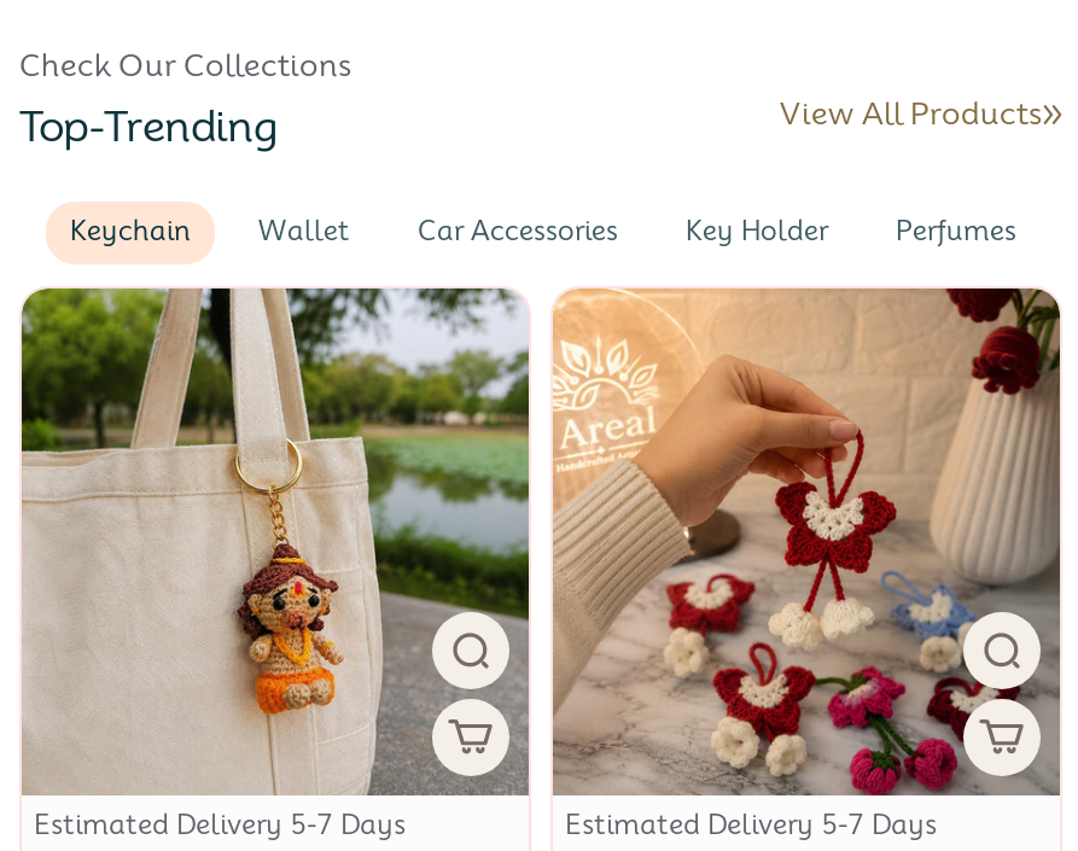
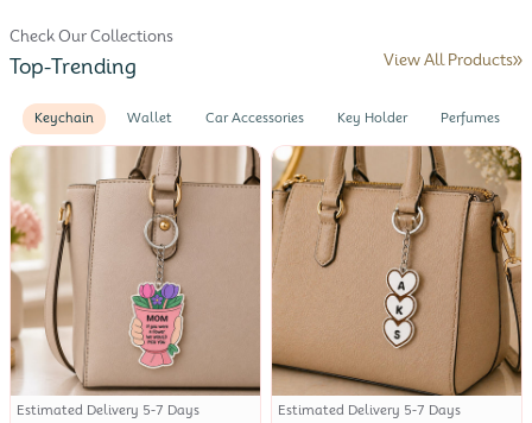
- [image]
+ [image]

- [image]
+ [image]
